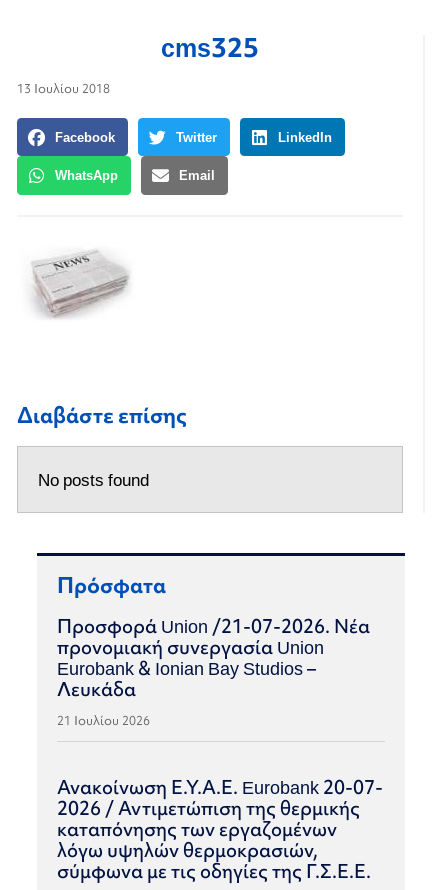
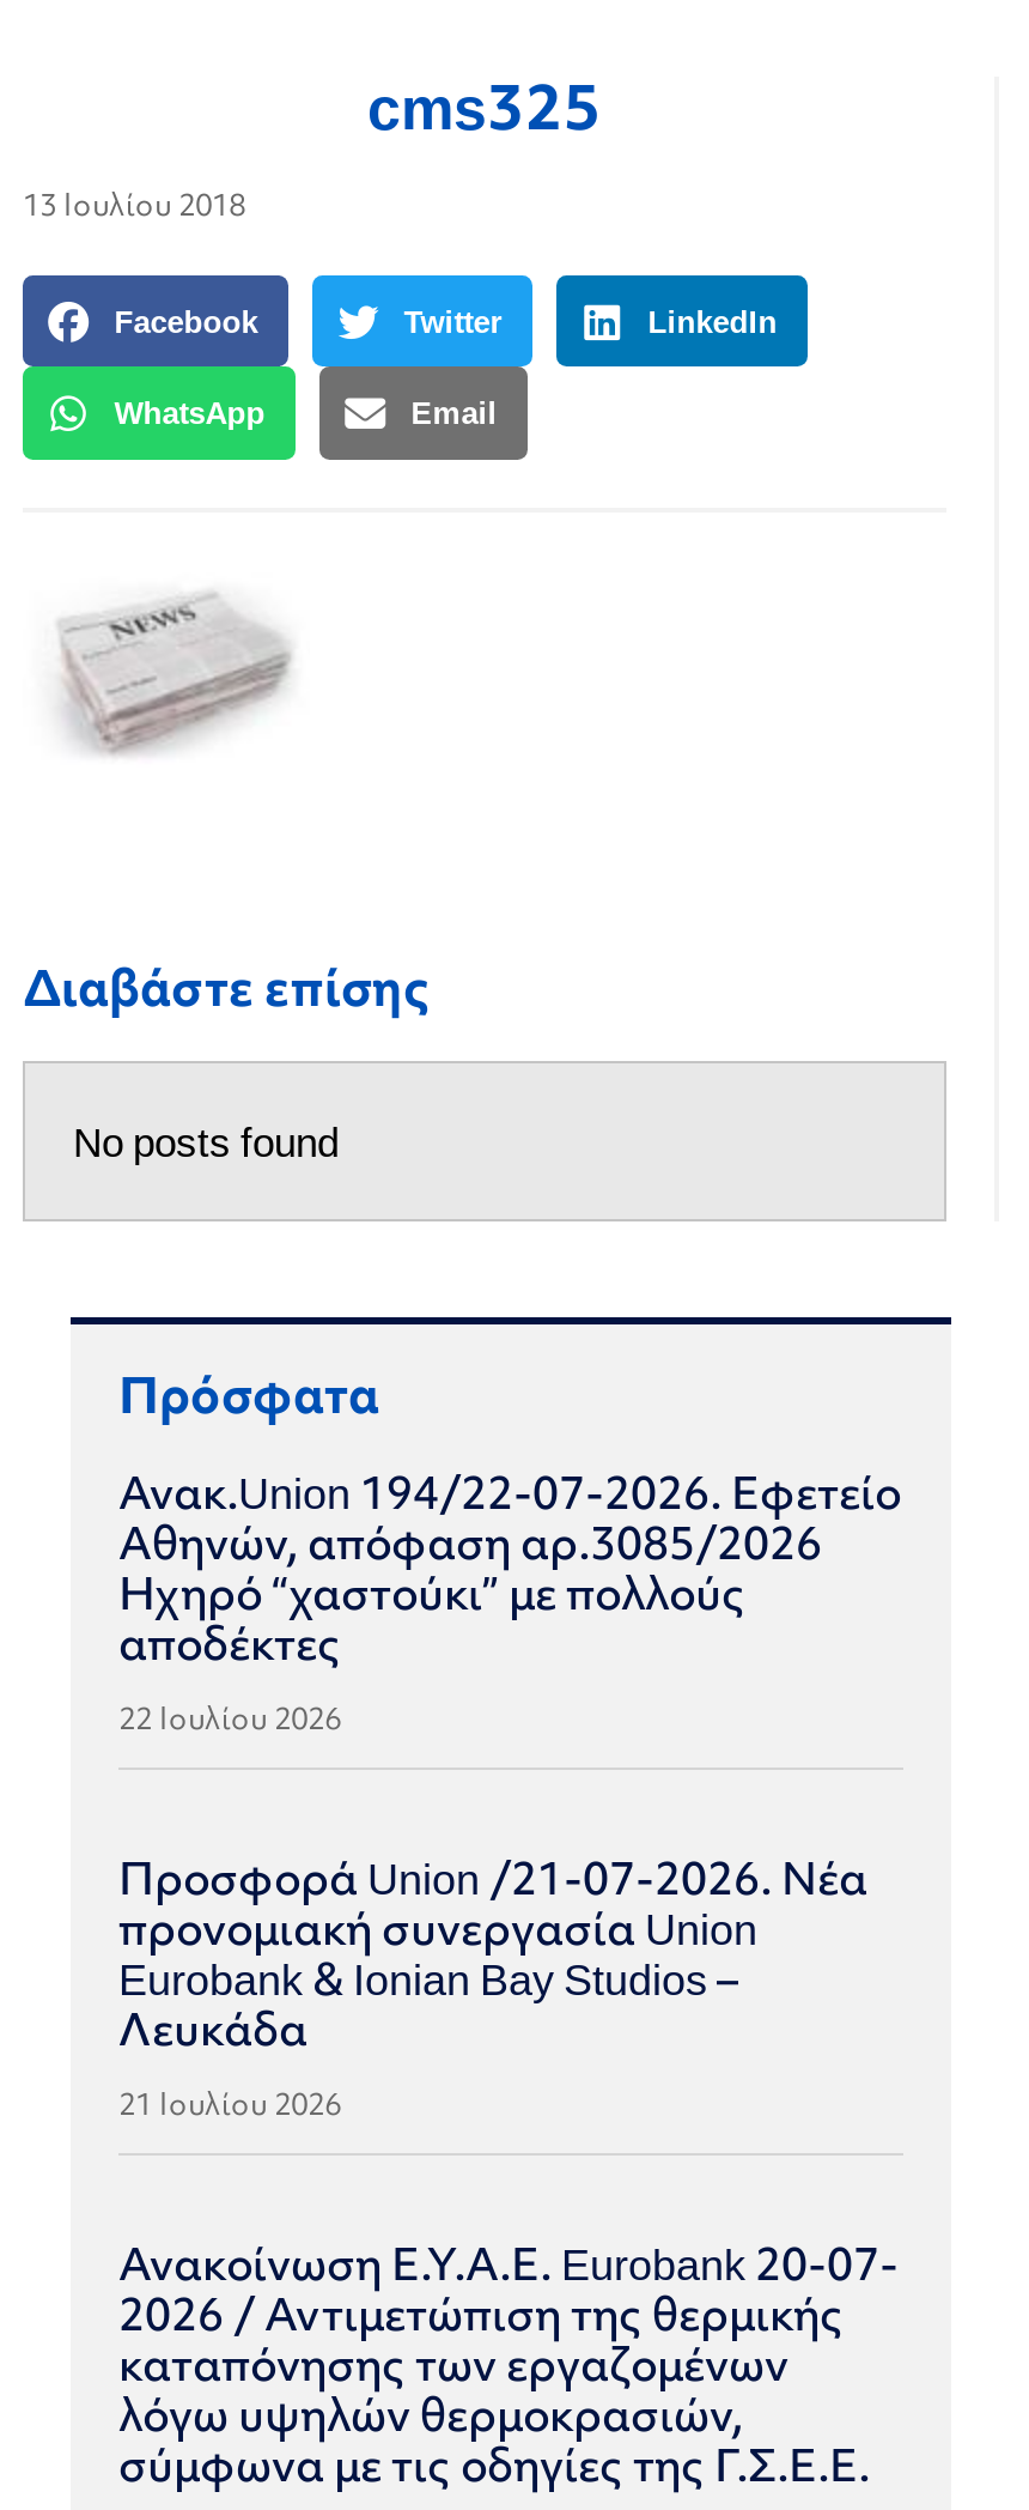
+ Ανακ.Union 194/22-07-2026. Εφετείο
+ Αθηνών, απόφαση αρ.3085/2026
+ Ηχηρό “χαστούκι” με πολλούς
+ αποδέκτες
+ 22 Ιουλίου 2026
